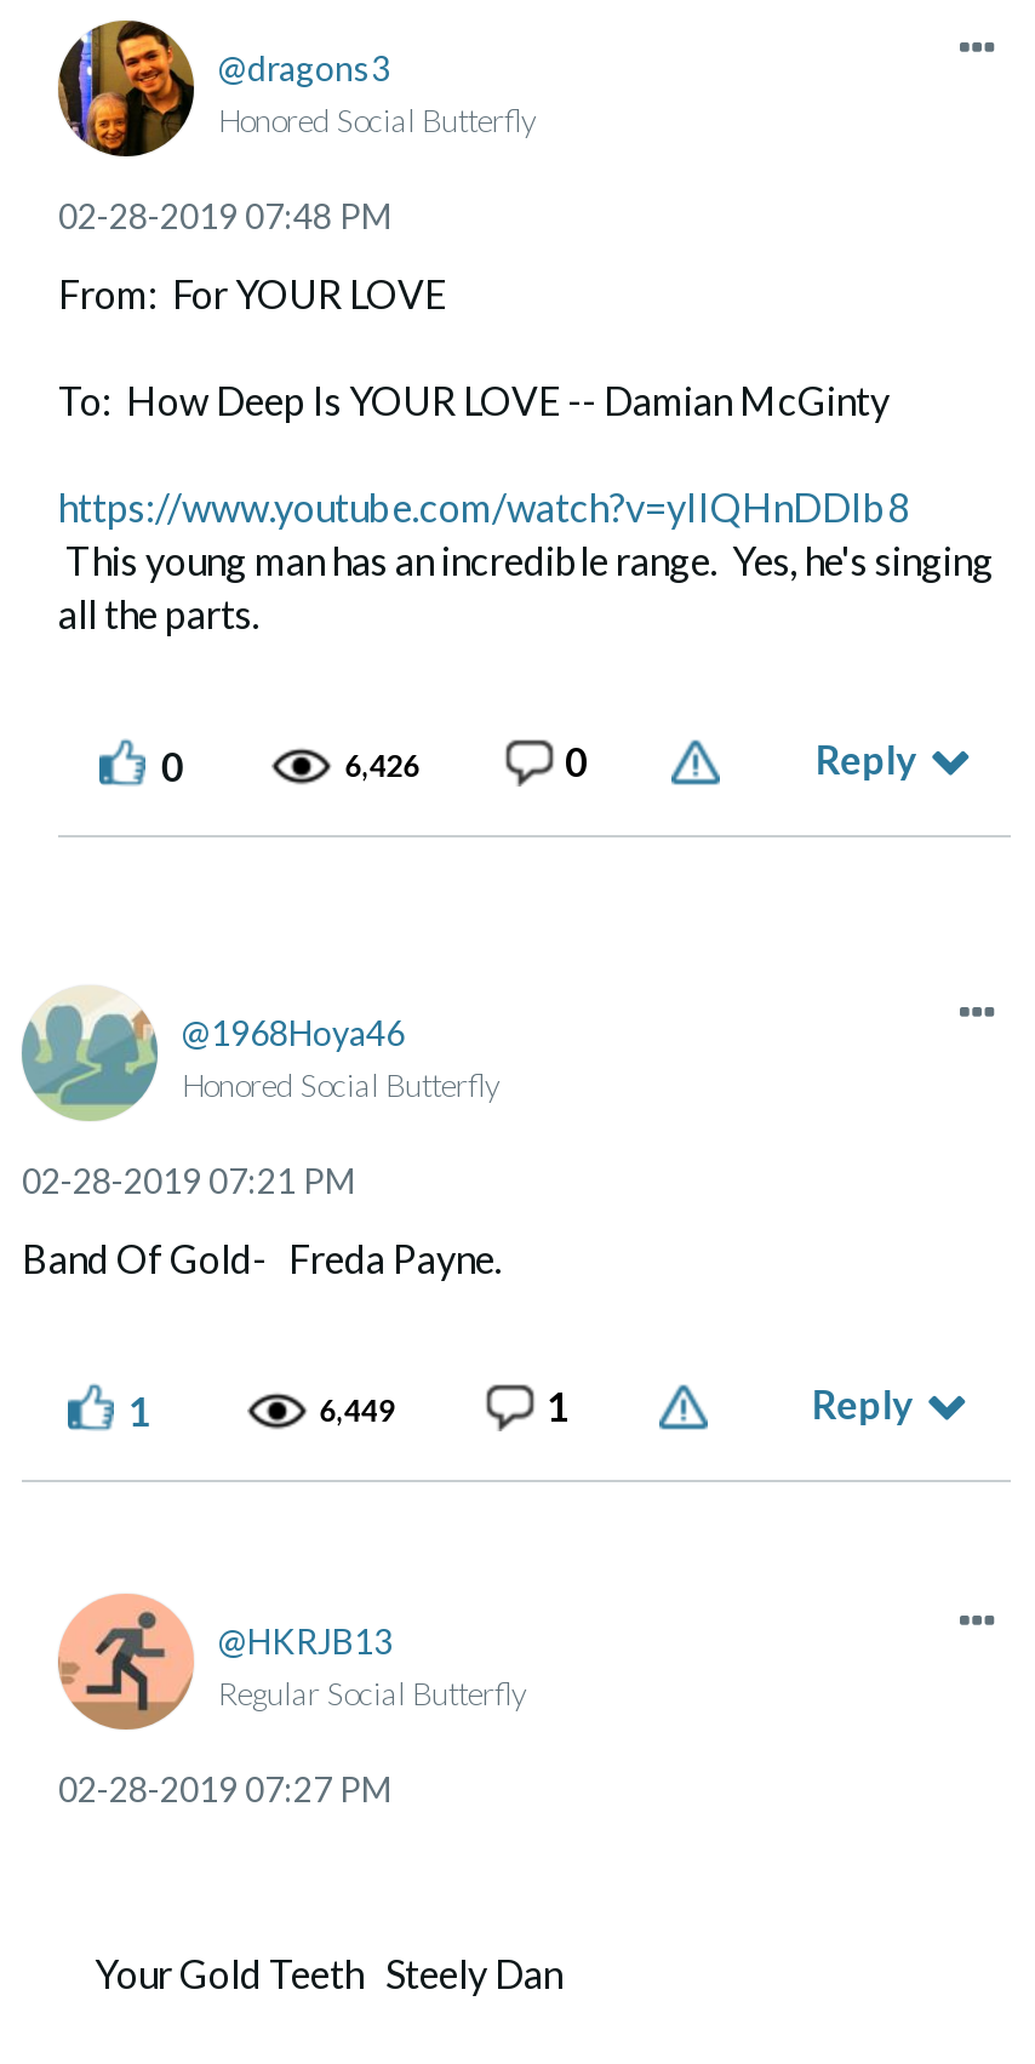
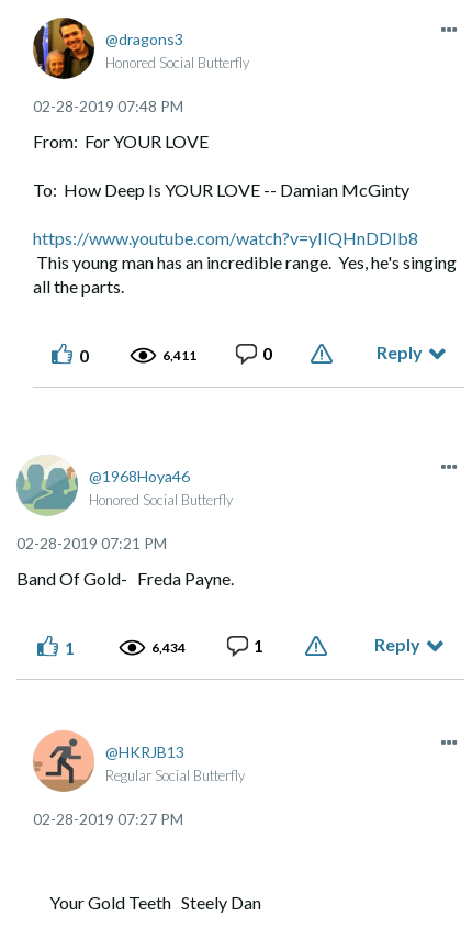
- 6,426
+ 6,411

- 6,449
+ 6,434
